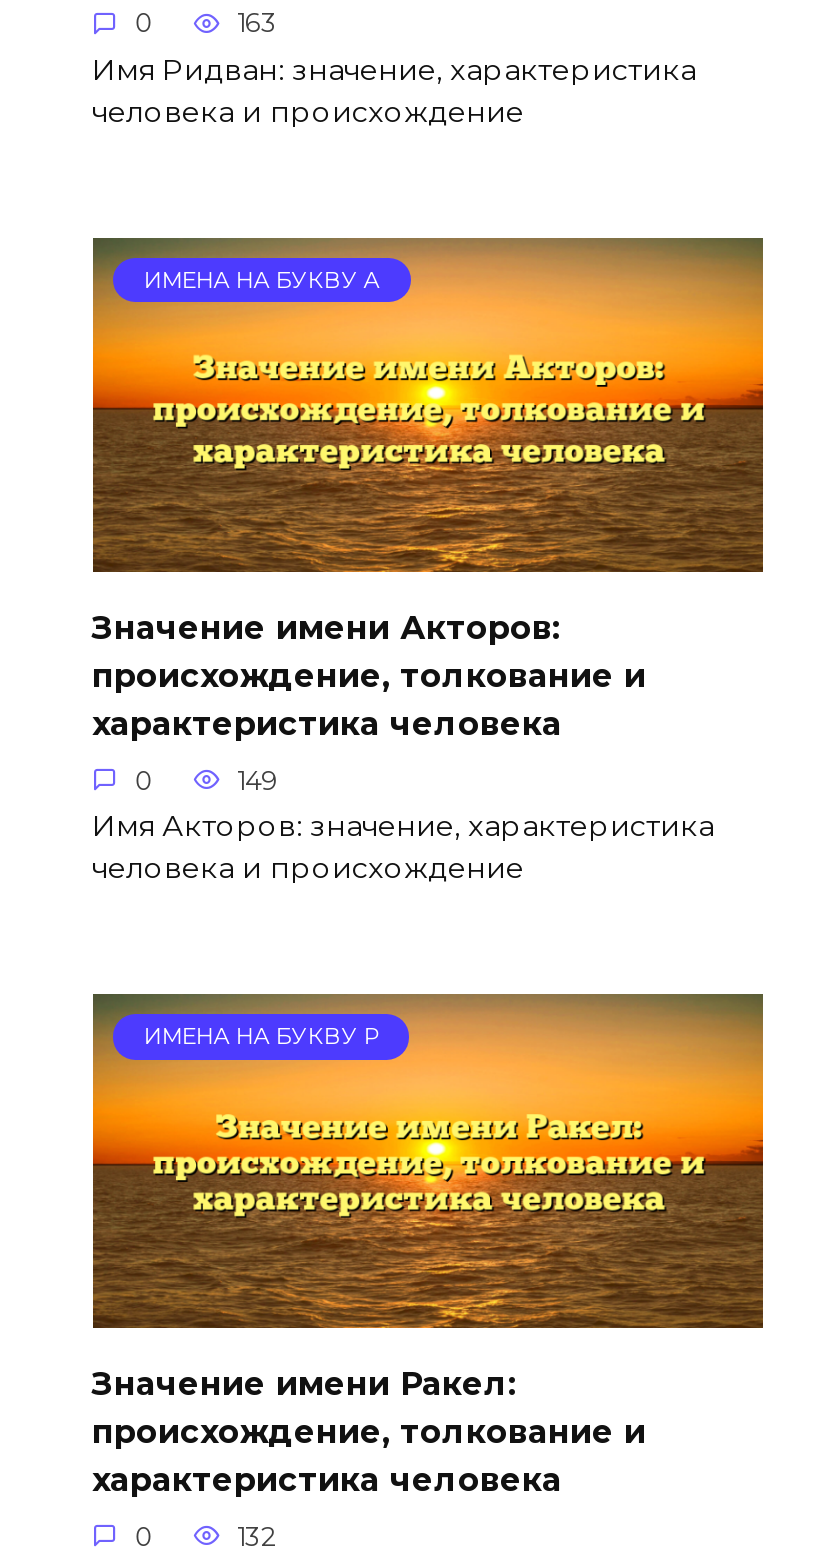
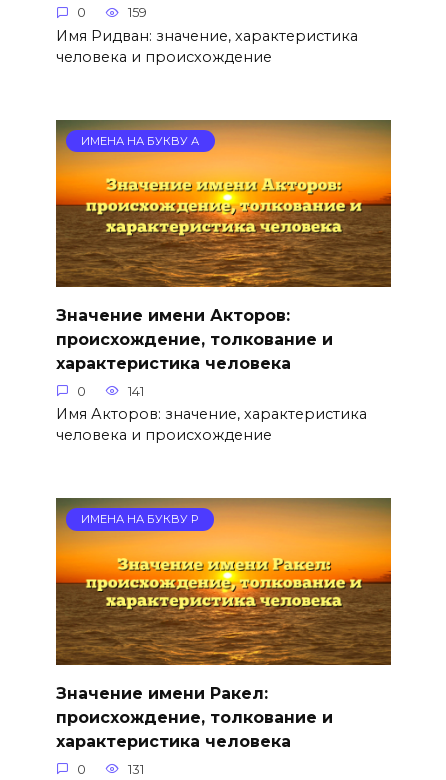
- 163
+ 159

- 149
+ 141

- 132
+ 131
